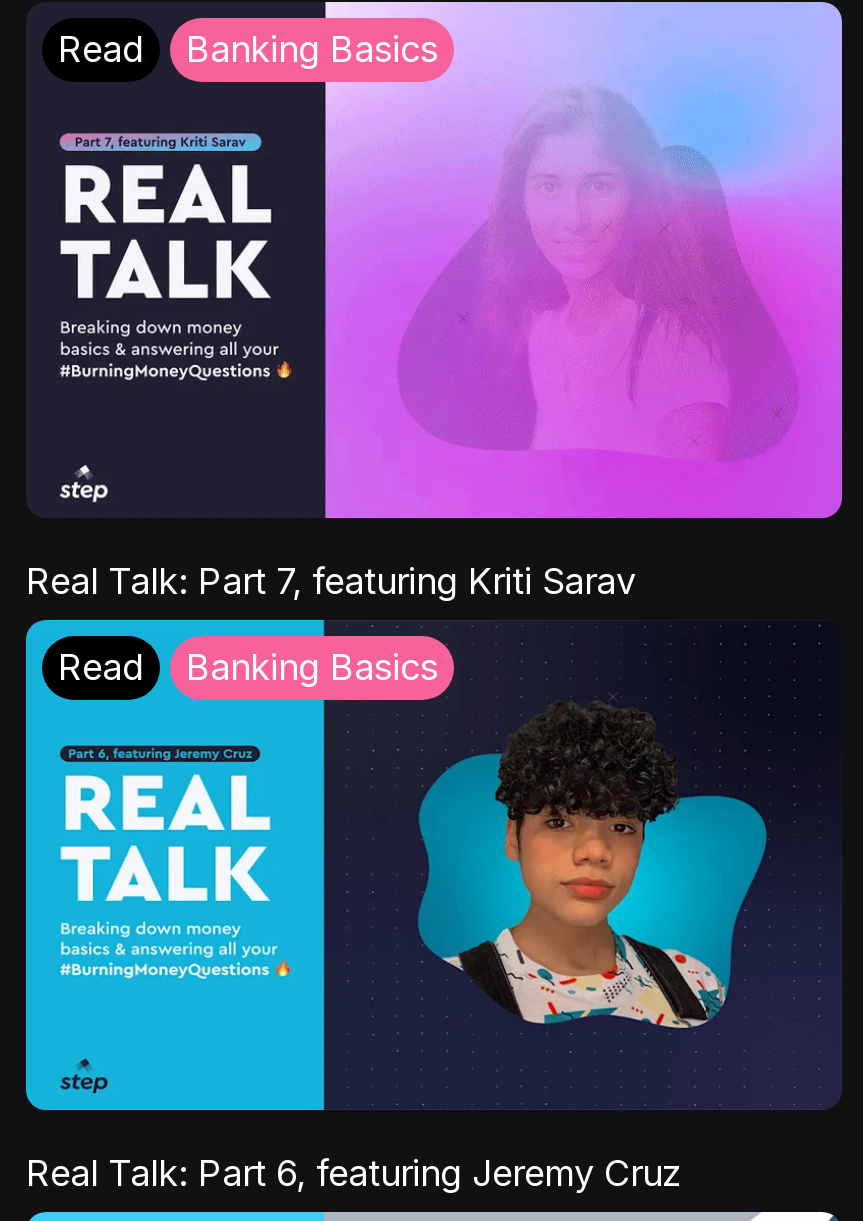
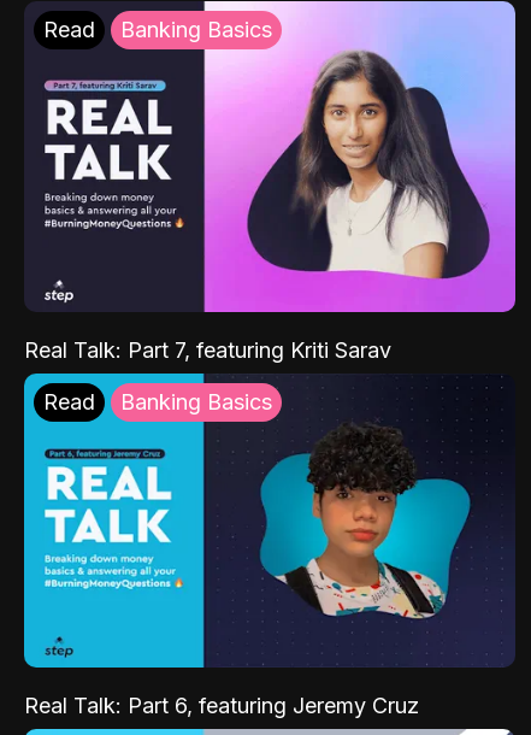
- [image]
+ [image]
